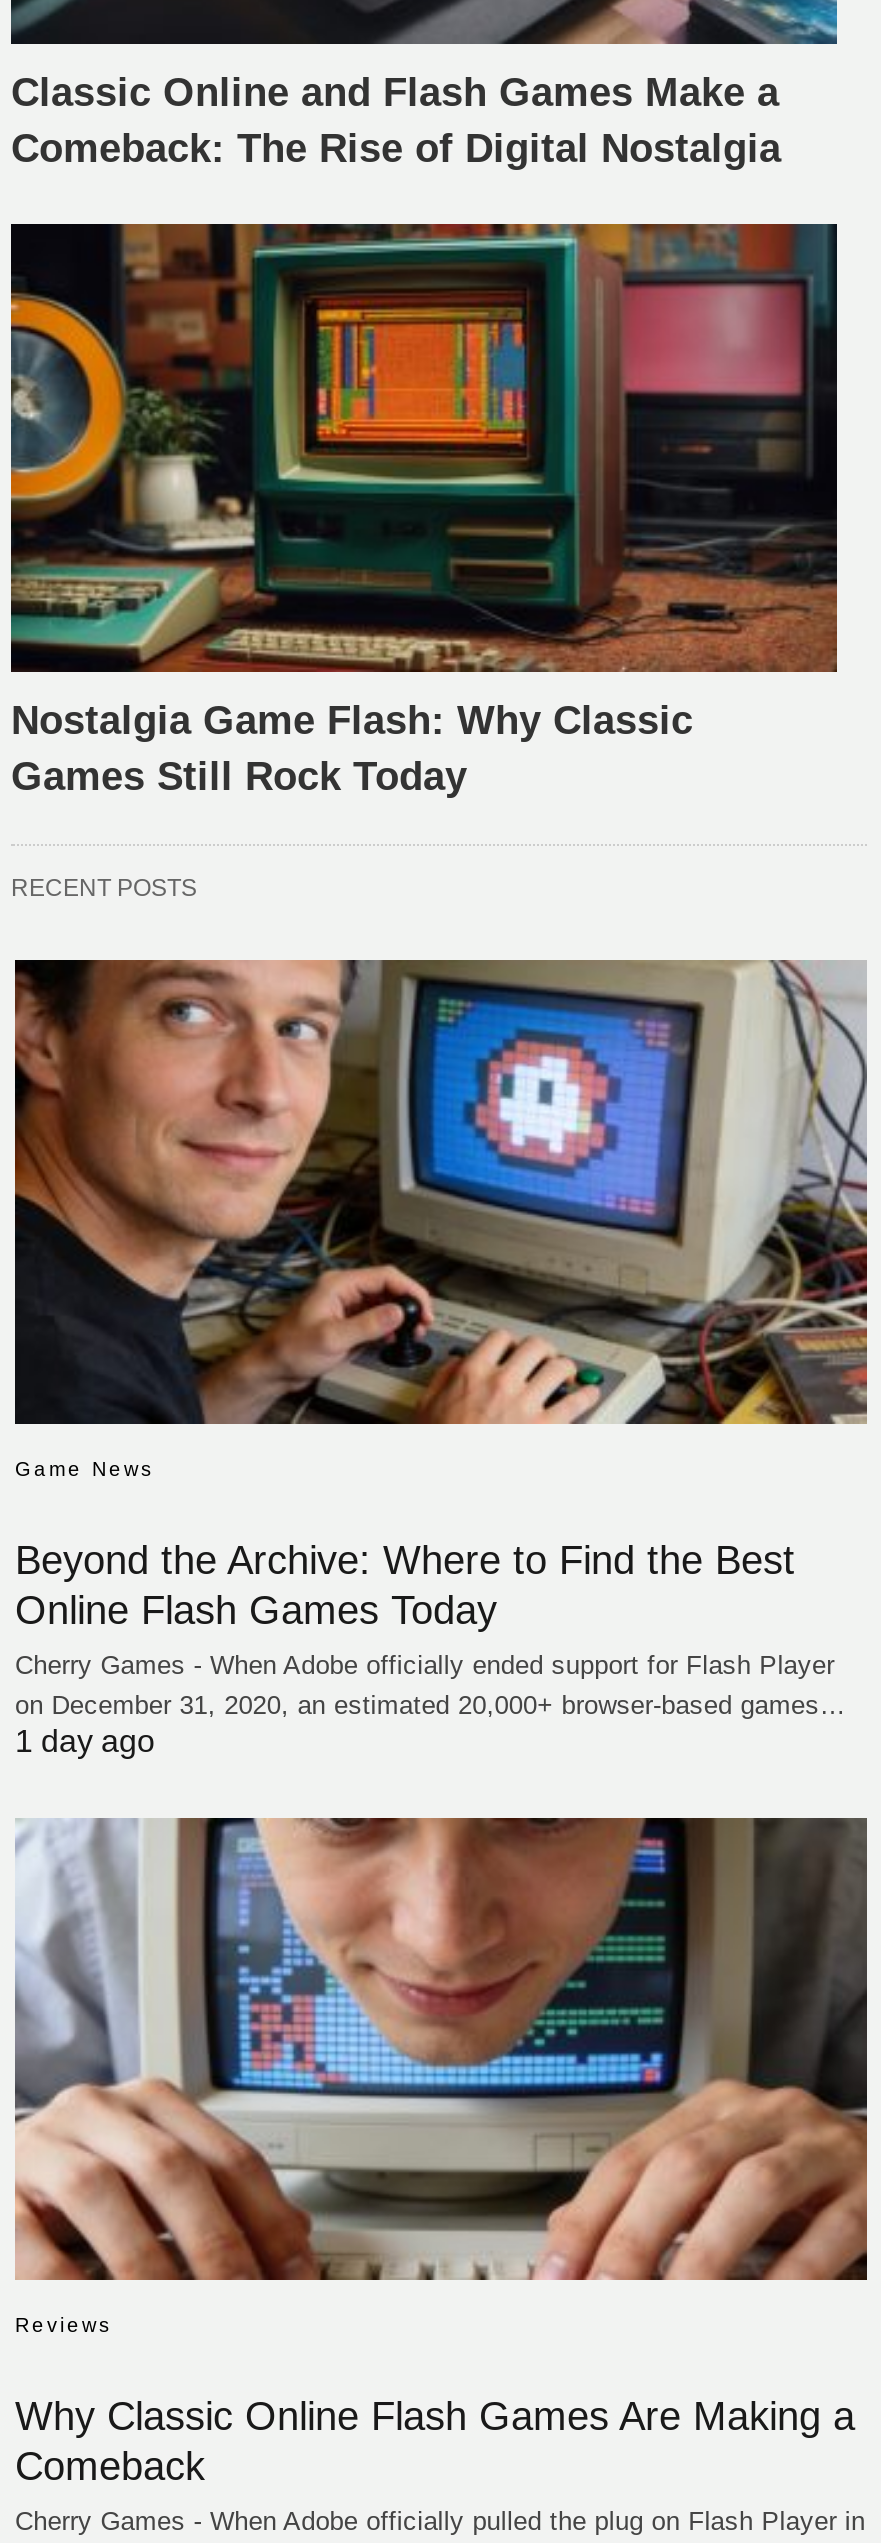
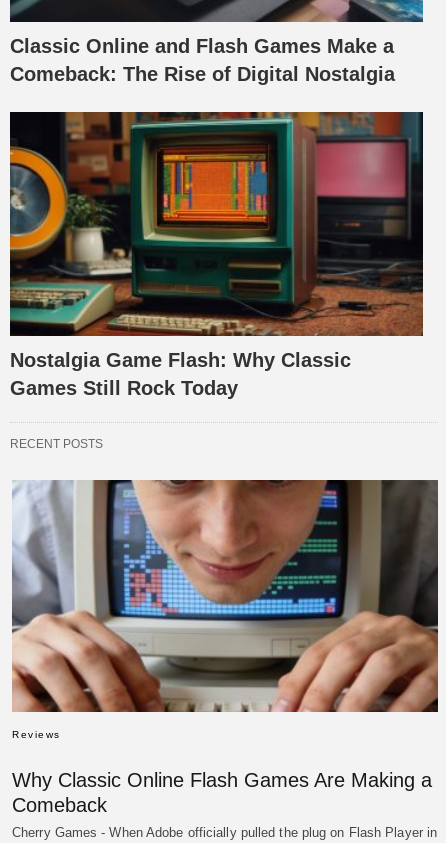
- [image]
- Game News
- Beyond the Archive: Where to Find the Best
- Online Flash Games Today
- Cherry Games - When Adobe officially ended support for Flash Player
- on December 31, 2020, an estimated 20,000+ browser-based games…
- 1 day ago
